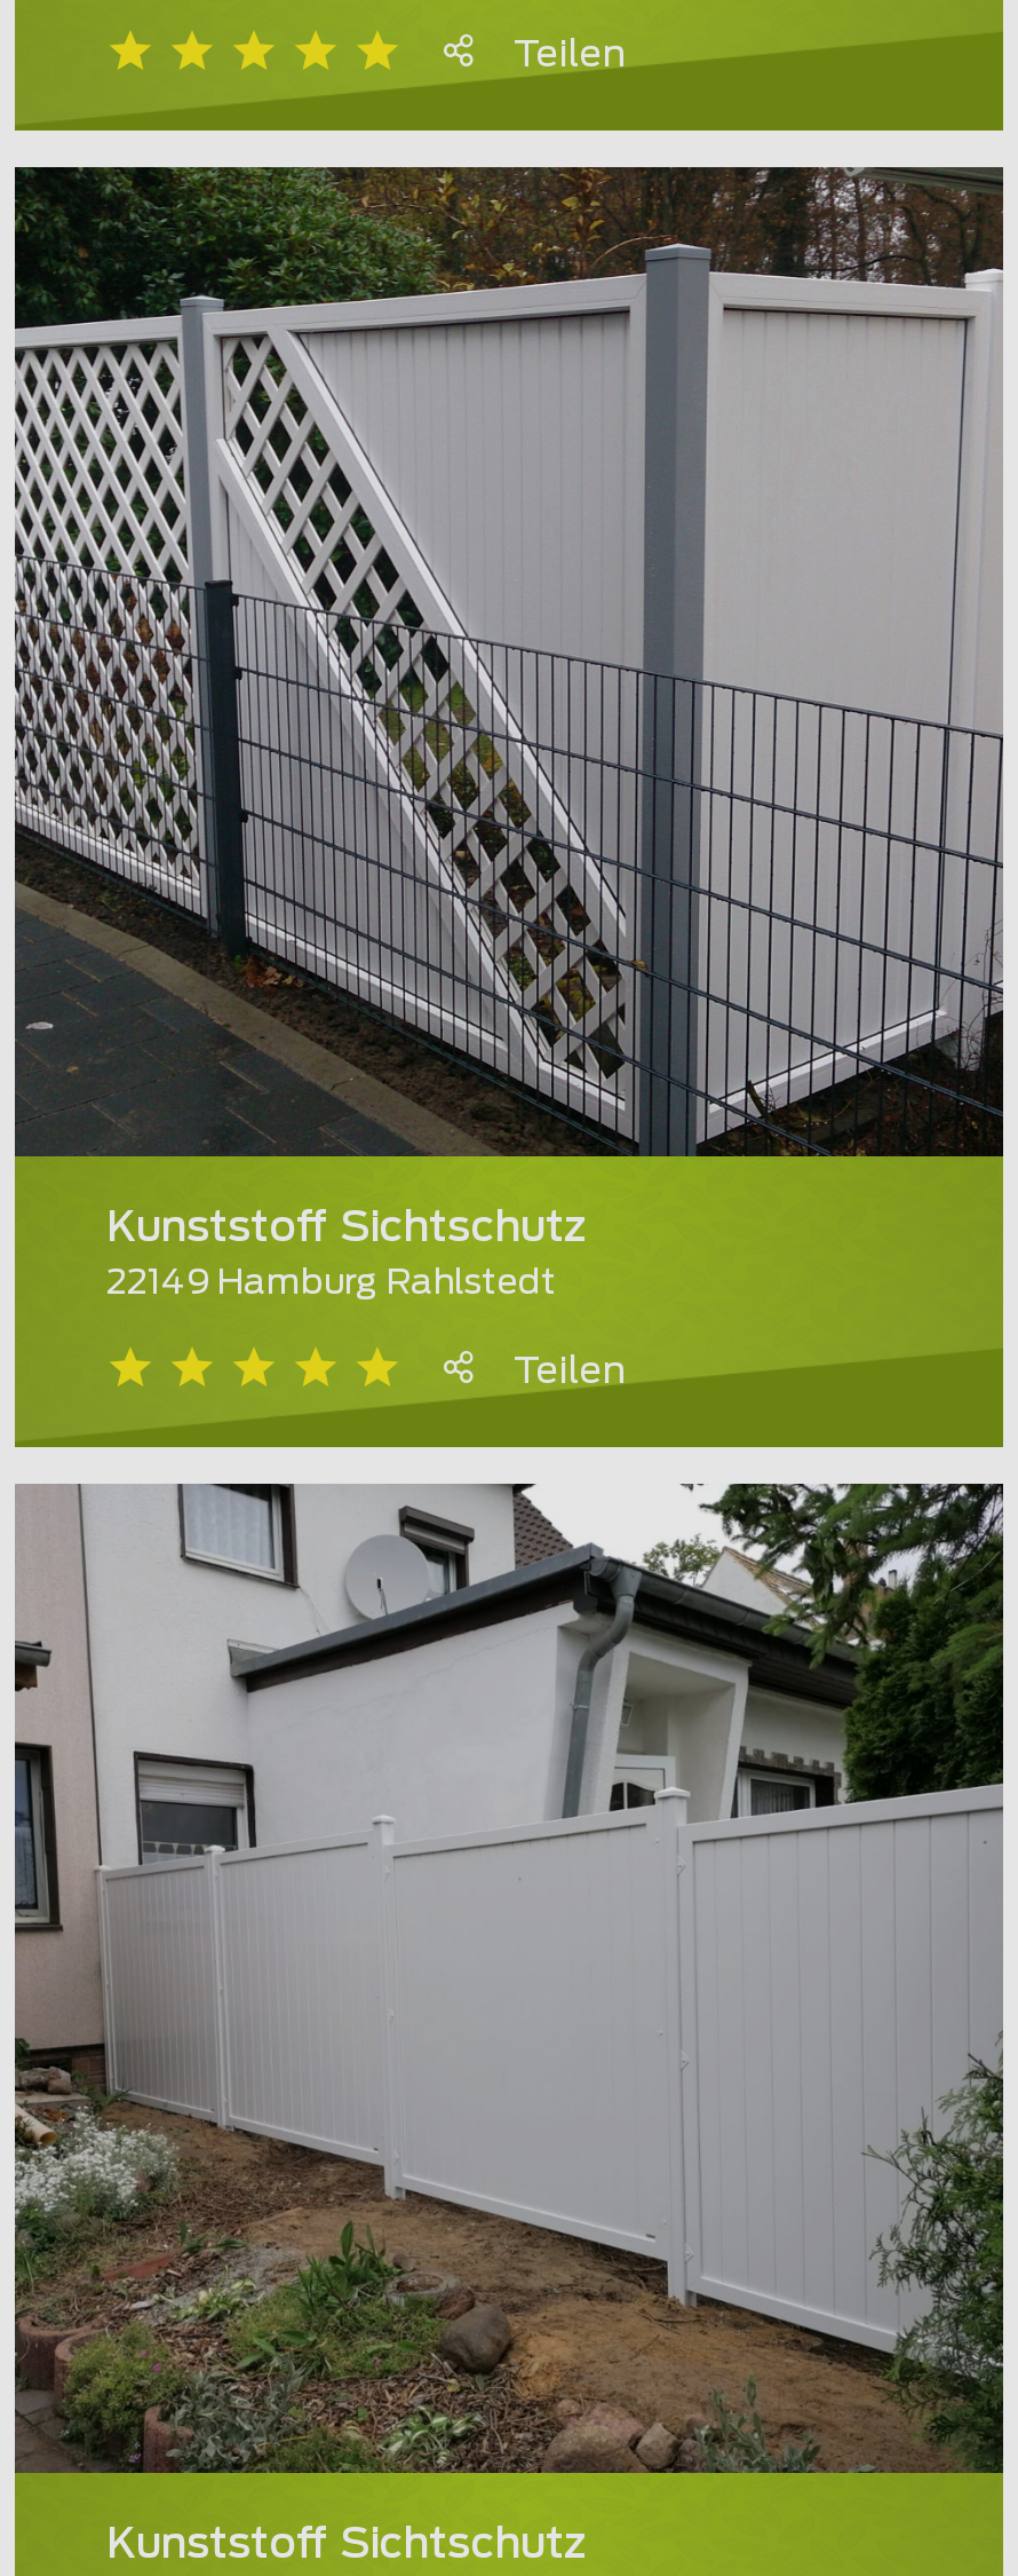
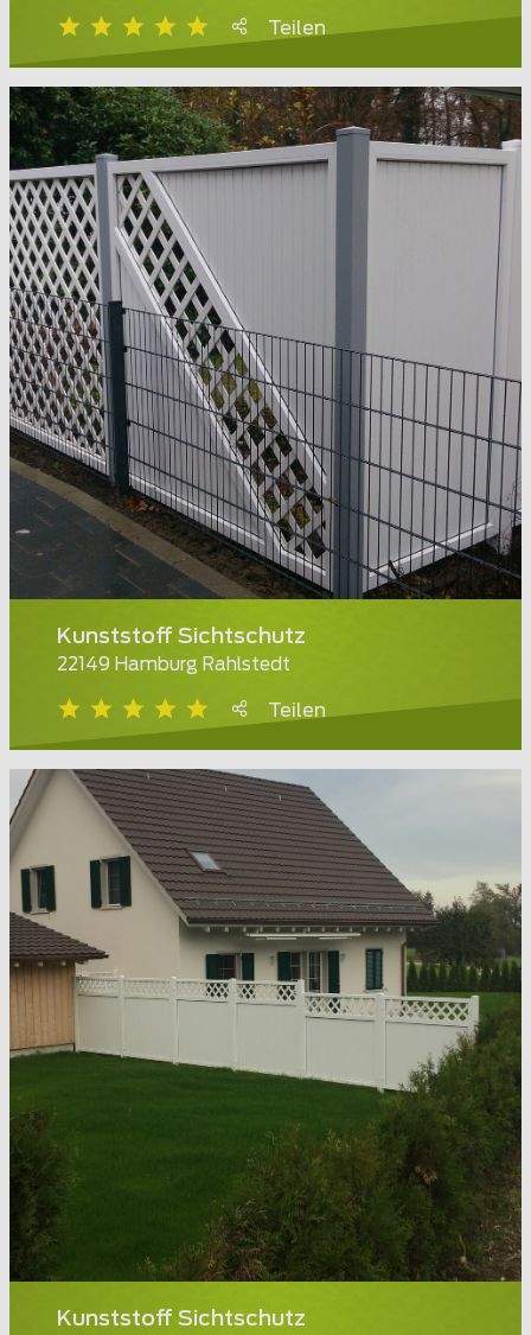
- [image]
+ [image]
